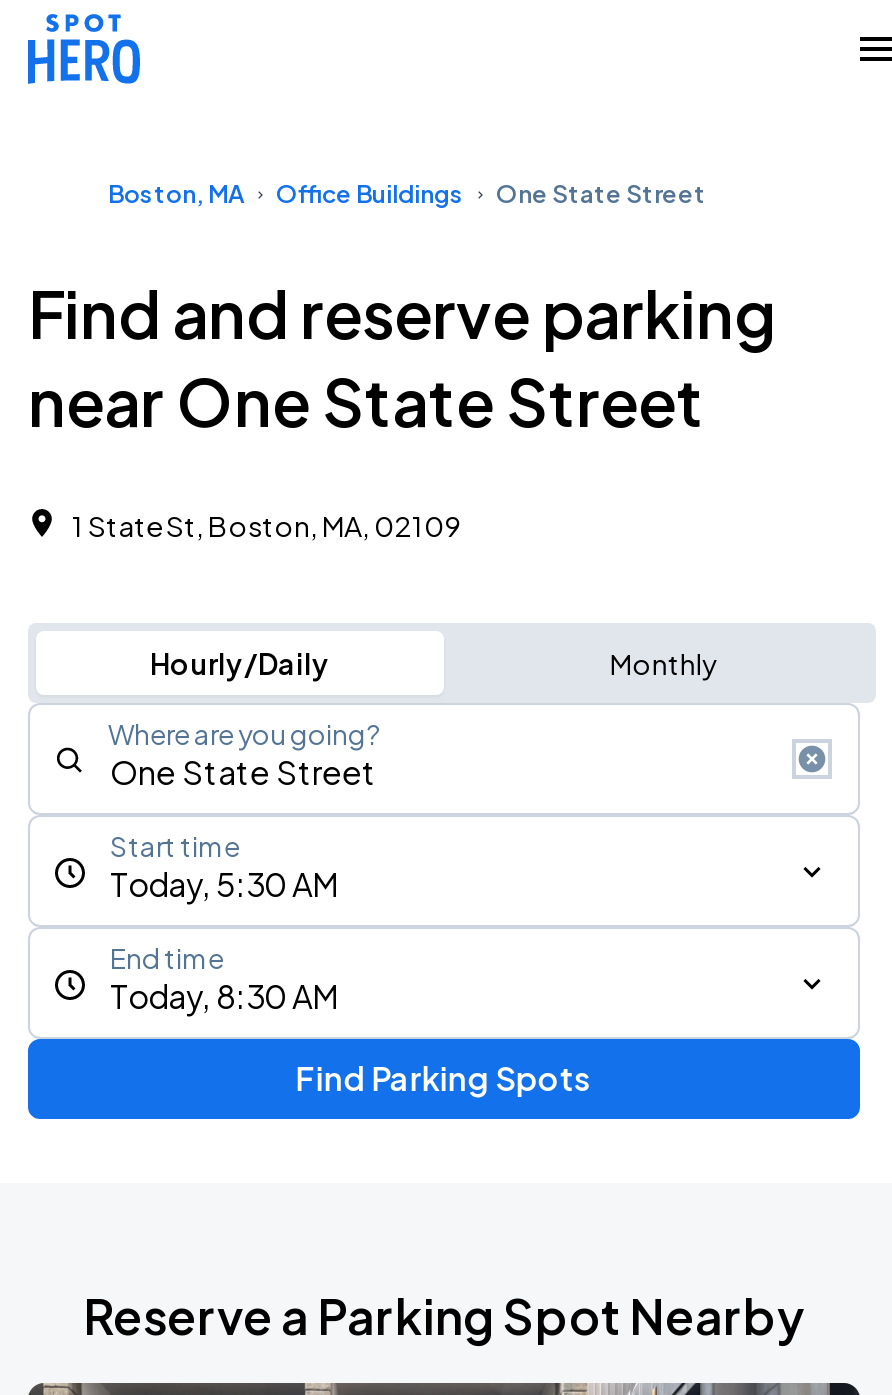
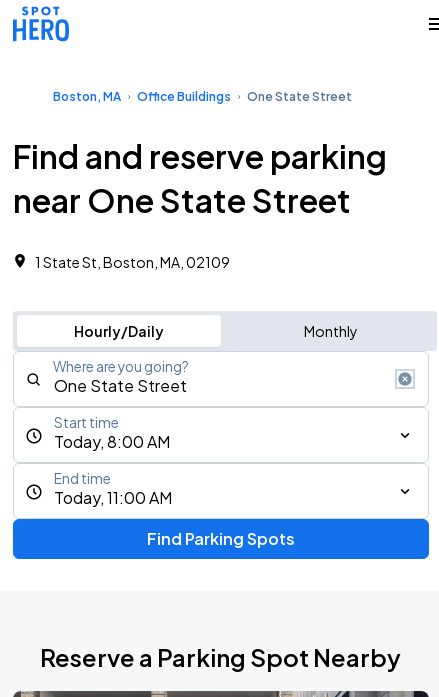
- Today, 5:30 AM
+ Today, 8:00 AM

- Today, 8:30 AM
+ Today, 11:00 AM
